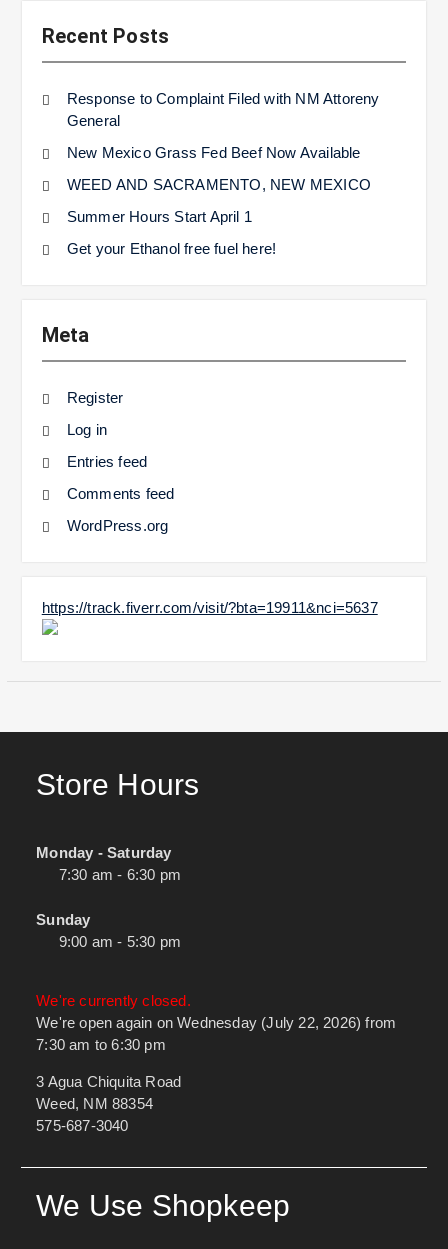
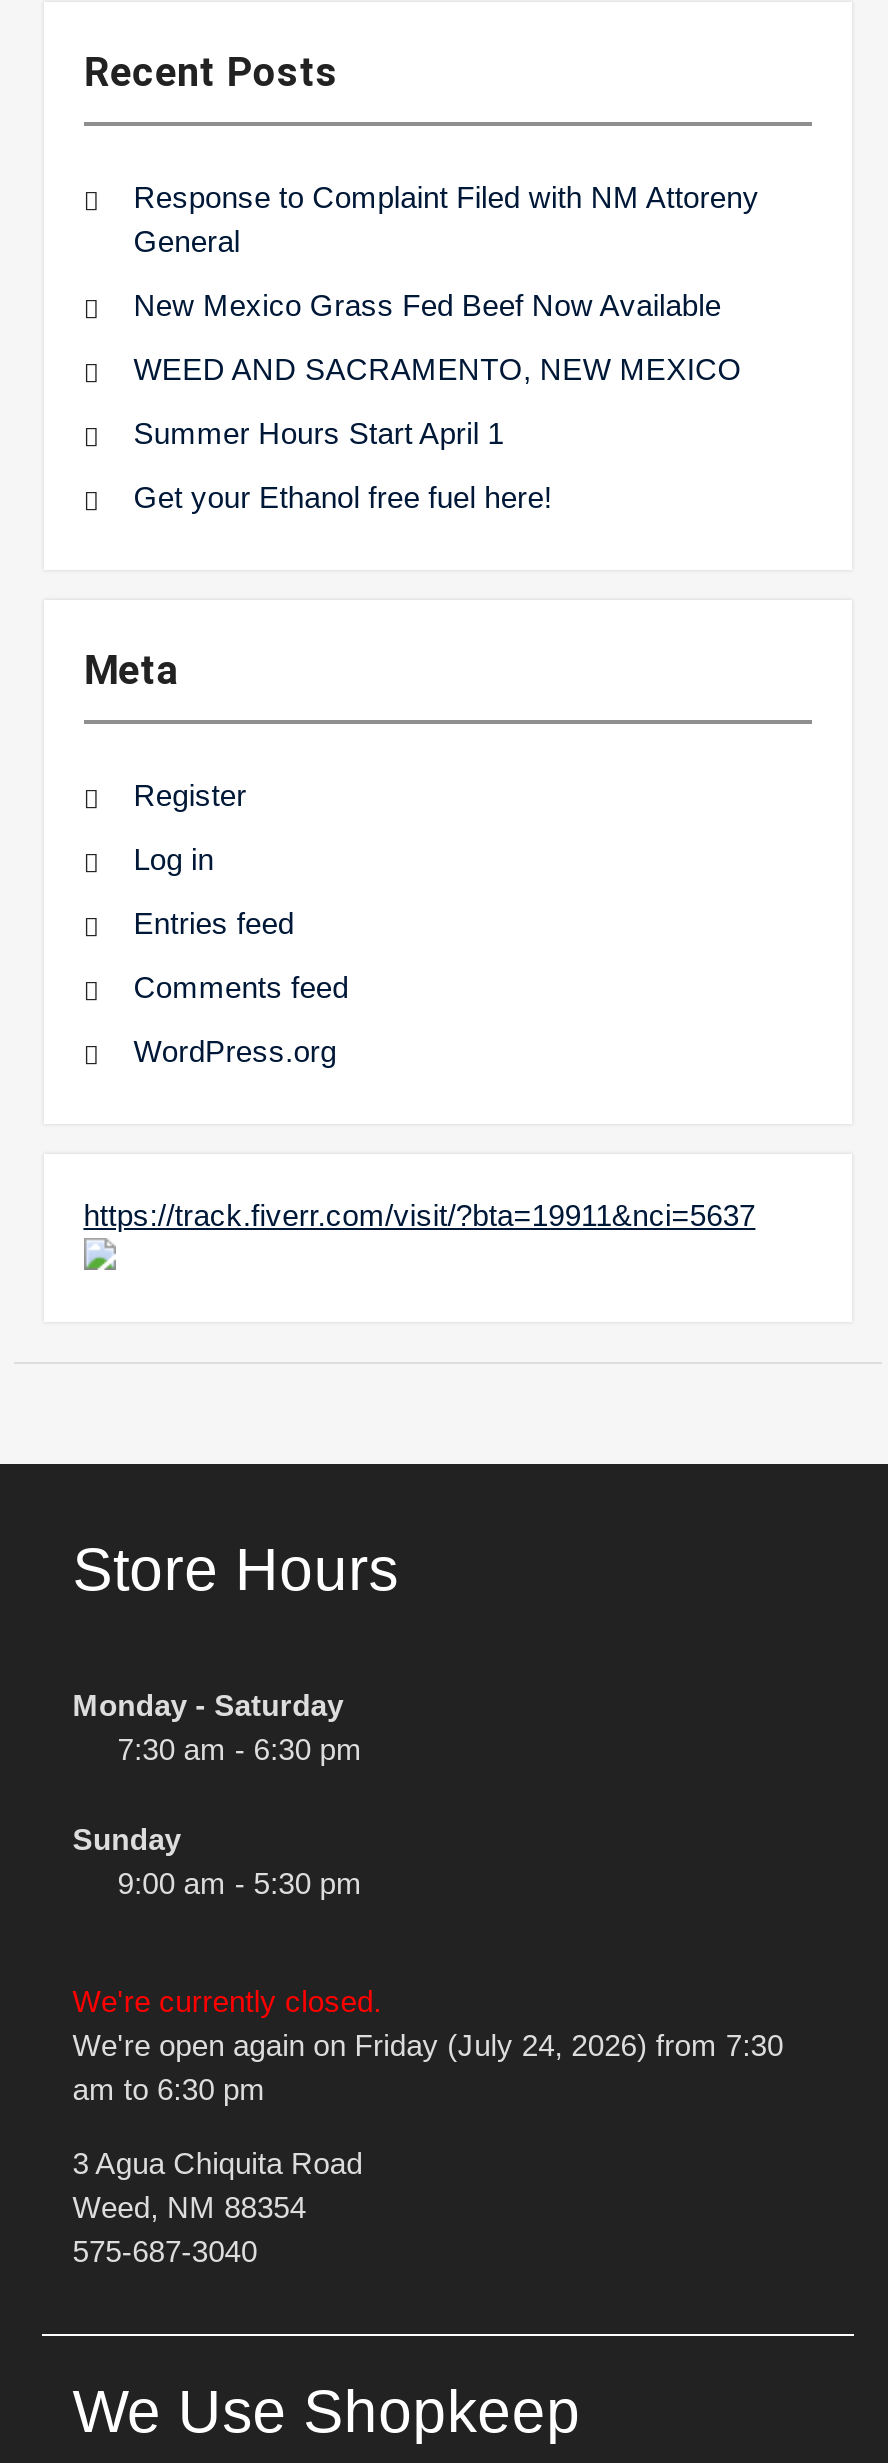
- We're open again on Wednesday (July 22, 2026) from
- 7:30 am to 6:30 pm
+ We're open again on Friday (July 24, 2026) from 7:30
+ am to 6:30 pm
